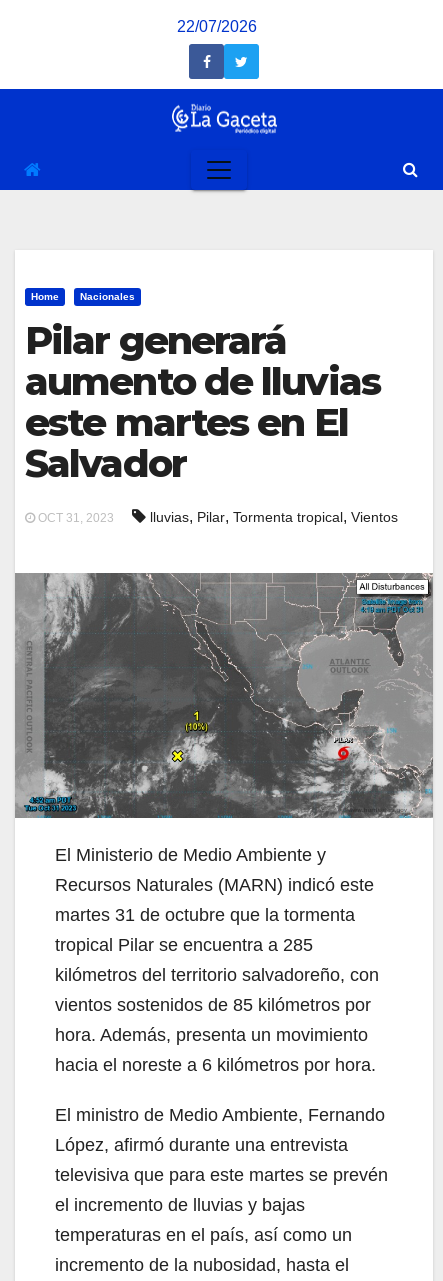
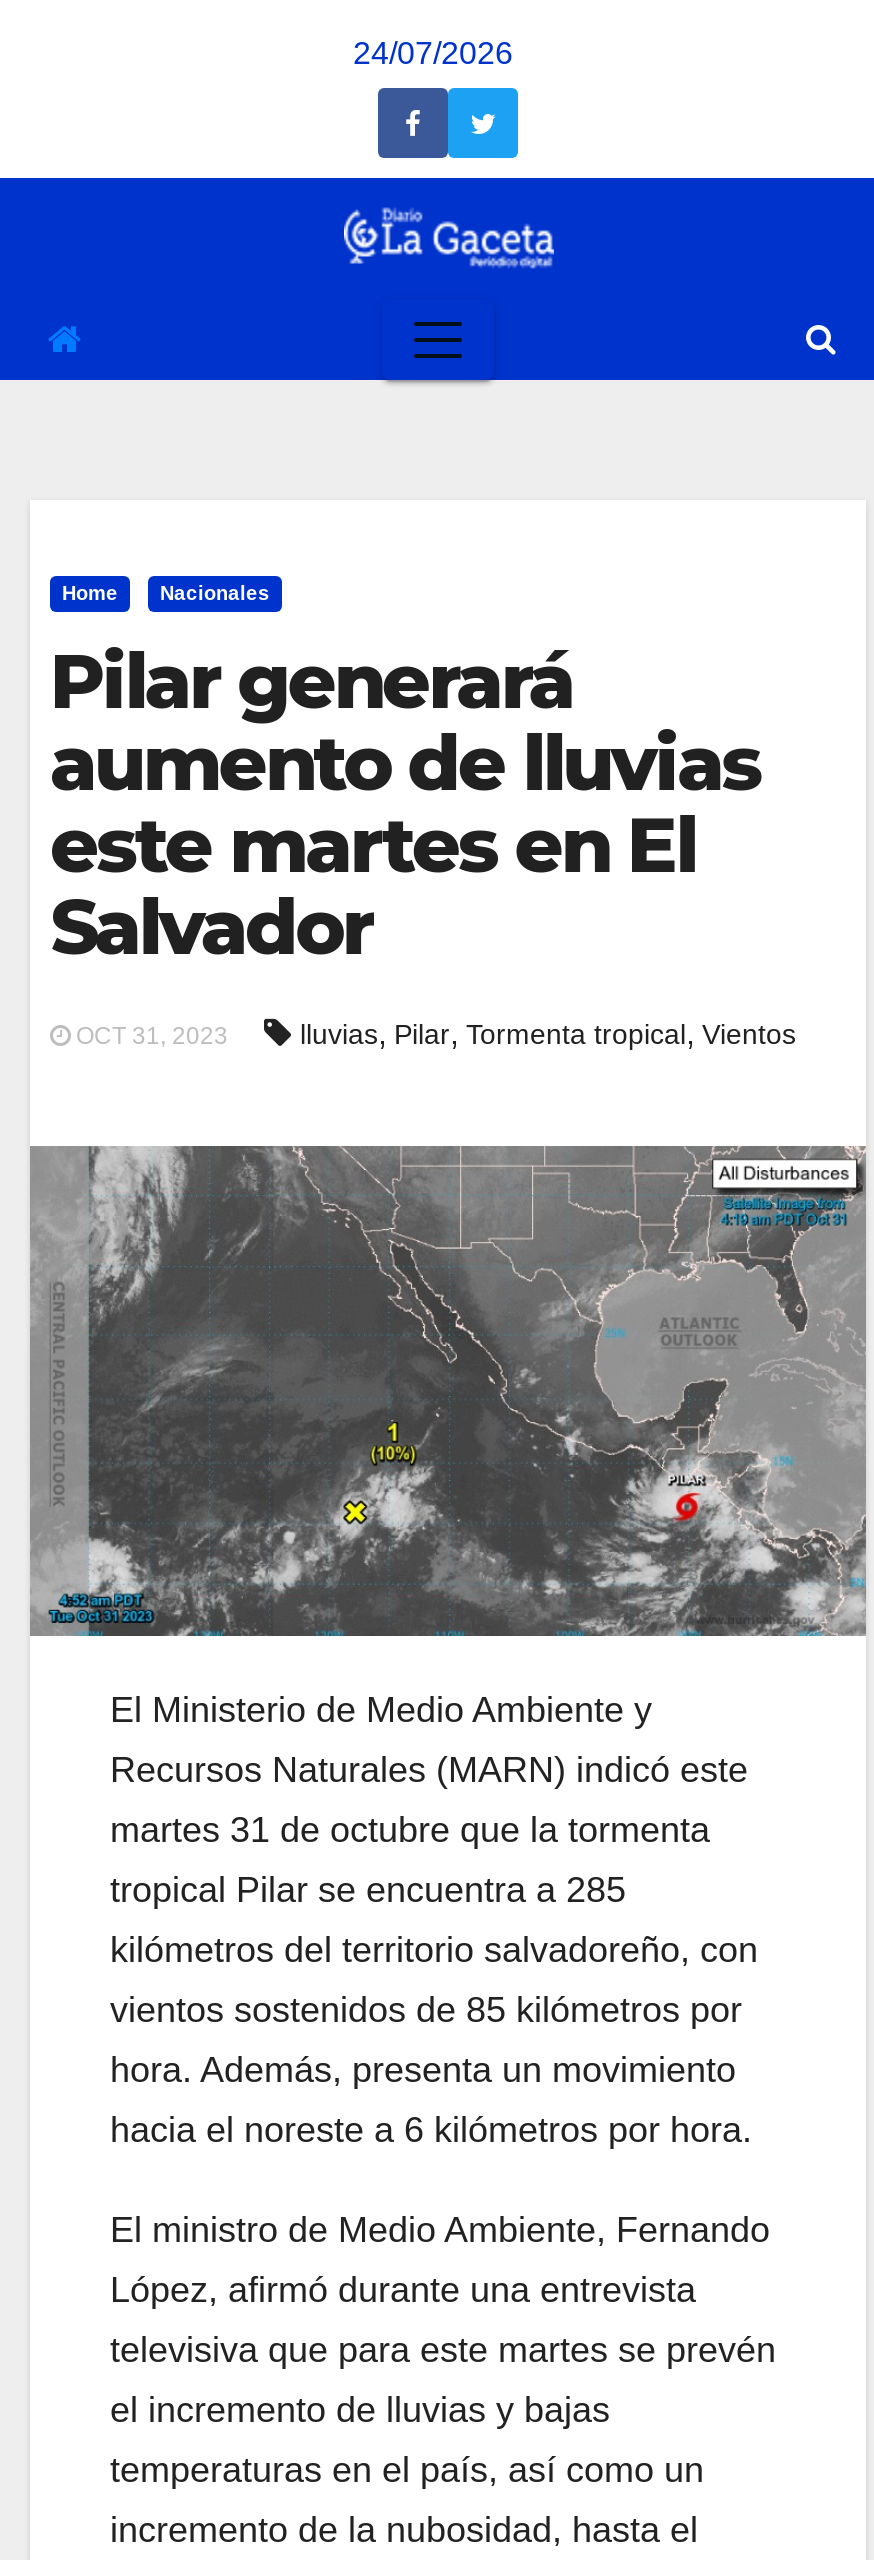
- 22/07/2026
+ 24/07/2026
